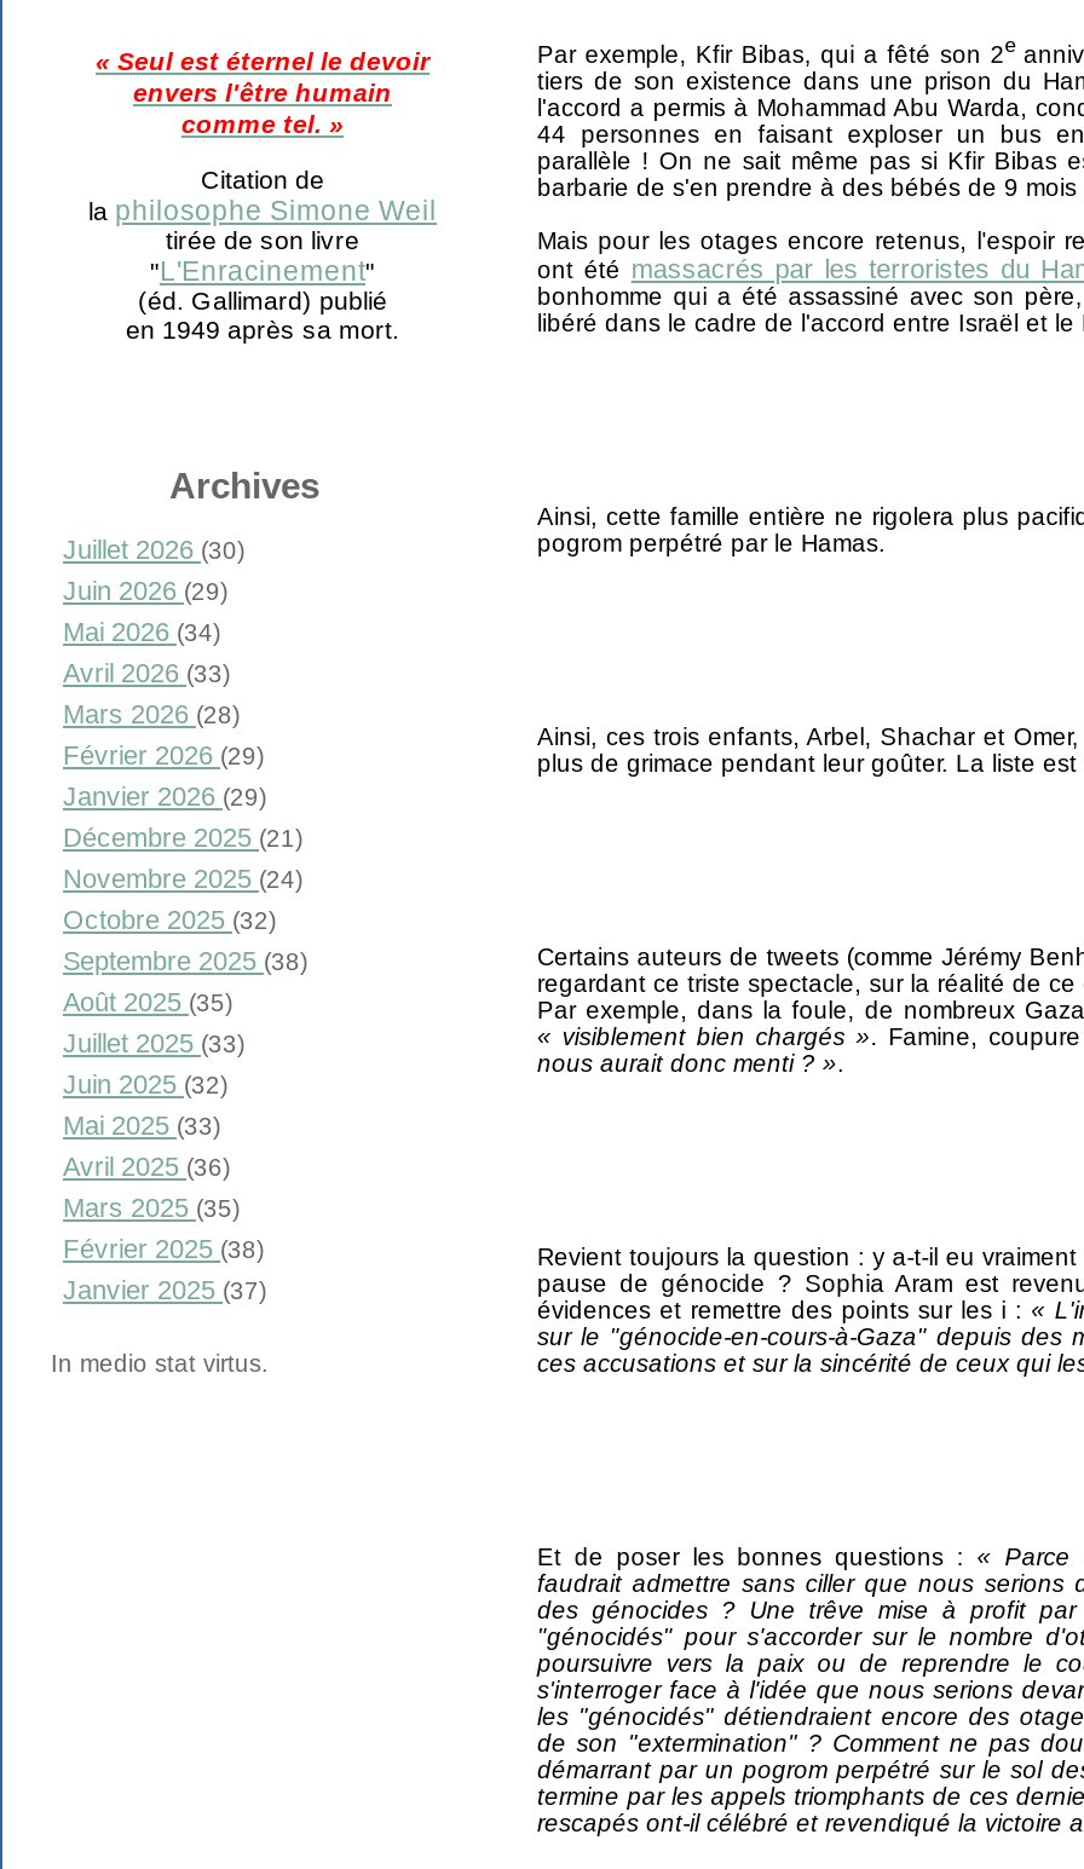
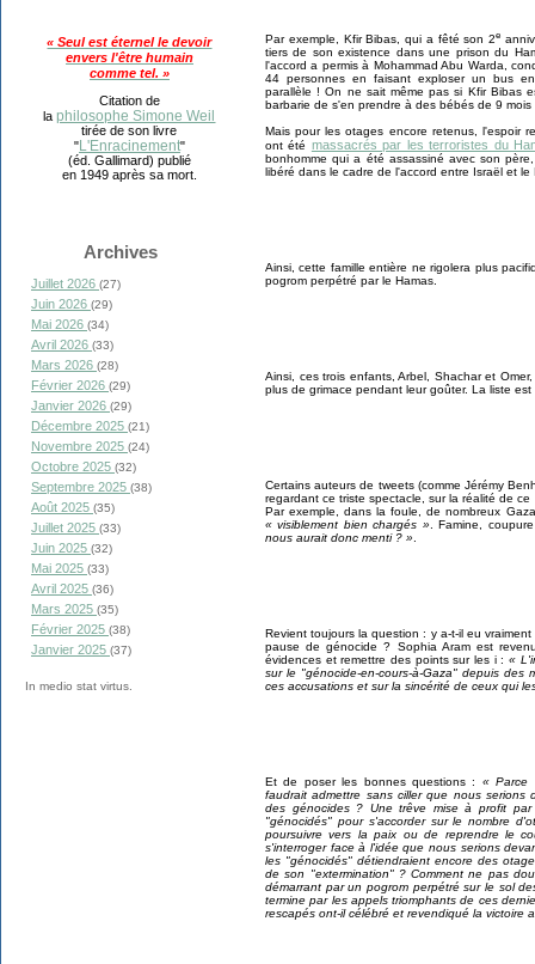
- Juillet 2026 (30)
+ Juillet 2026 (27)
